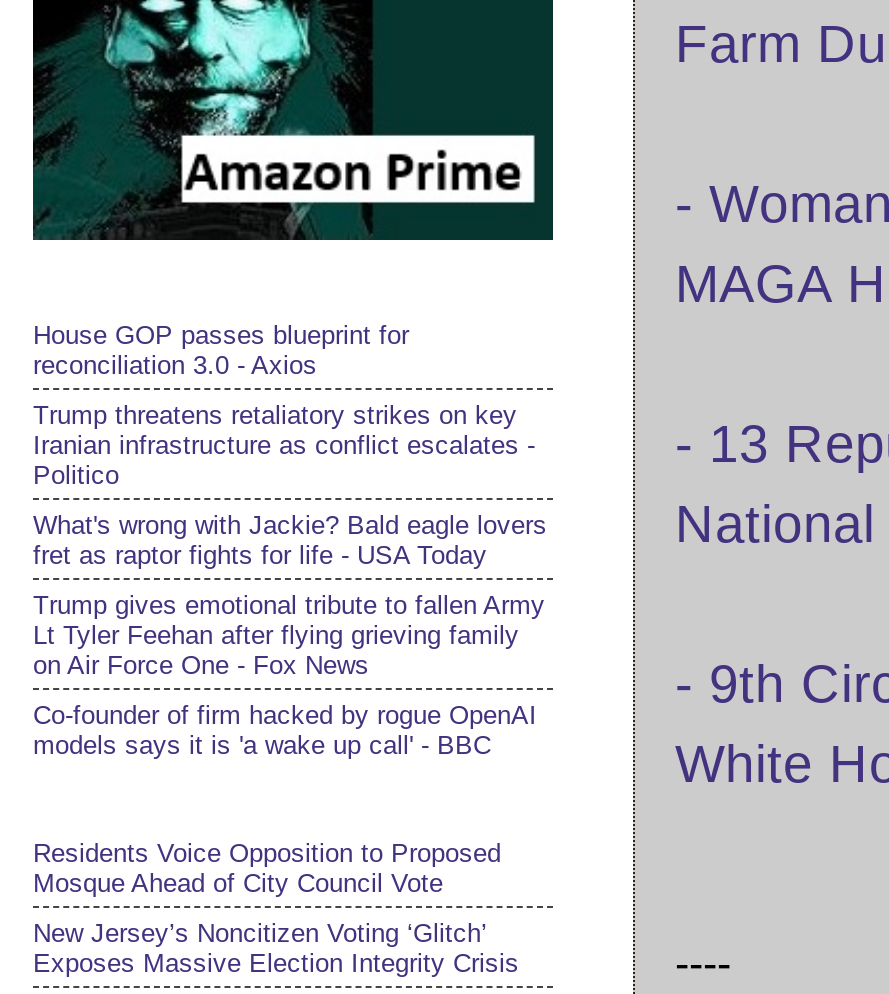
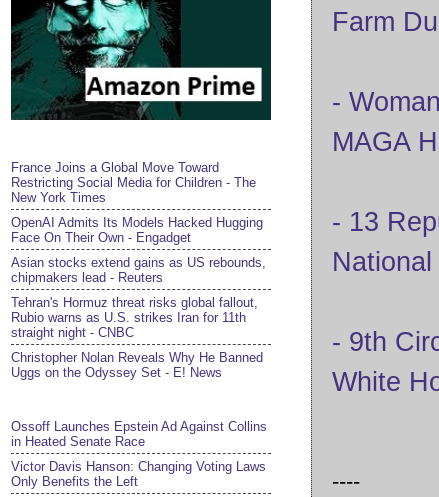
- House GOP passes blueprint for
- reconciliation 3.0 - Axios
+ France Joins a Global Move Toward
+ Restricting Social Media for Children - The
+ New York Times

- Trump threatens retaliatory strikes on key
- Iranian infrastructure as conflict escalates -
- Politico
+ OpenAI Admits Its Models Hacked Hugging
+ Face On Their Own - Engadget

- What's wrong with Jackie? Bald eagle lovers
- fret as raptor fights for life - USA Today
+ Asian stocks extend gains as US rebounds,
+ chipmakers lead - Reuters

- Trump gives emotional tribute to fallen Army
- Lt Tyler Feehan after flying grieving family
- on Air Force One - Fox News
+ Tehran's Hormuz threat risks global fallout,
+ Rubio warns as U.S. strikes Iran for 11th
+ straight night - CNBC

- Co-founder of firm hacked by rogue OpenAI
- models says it is 'a wake up call' - BBC
+ Christopher Nolan Reveals Why He Banned
+ Uggs on the Odyssey Set - E! News

- Residents Voice Opposition to Proposed
- Mosque Ahead of City Council Vote
+ Ossoff Launches Epstein Ad Against Collins
+ in Heated Senate Race

- New Jersey’s Noncitizen Voting ‘Glitch’
- Exposes Massive Election Integrity Crisis
+ Victor Davis Hanson: Changing Voting Laws
+ Only Benefits the Left
